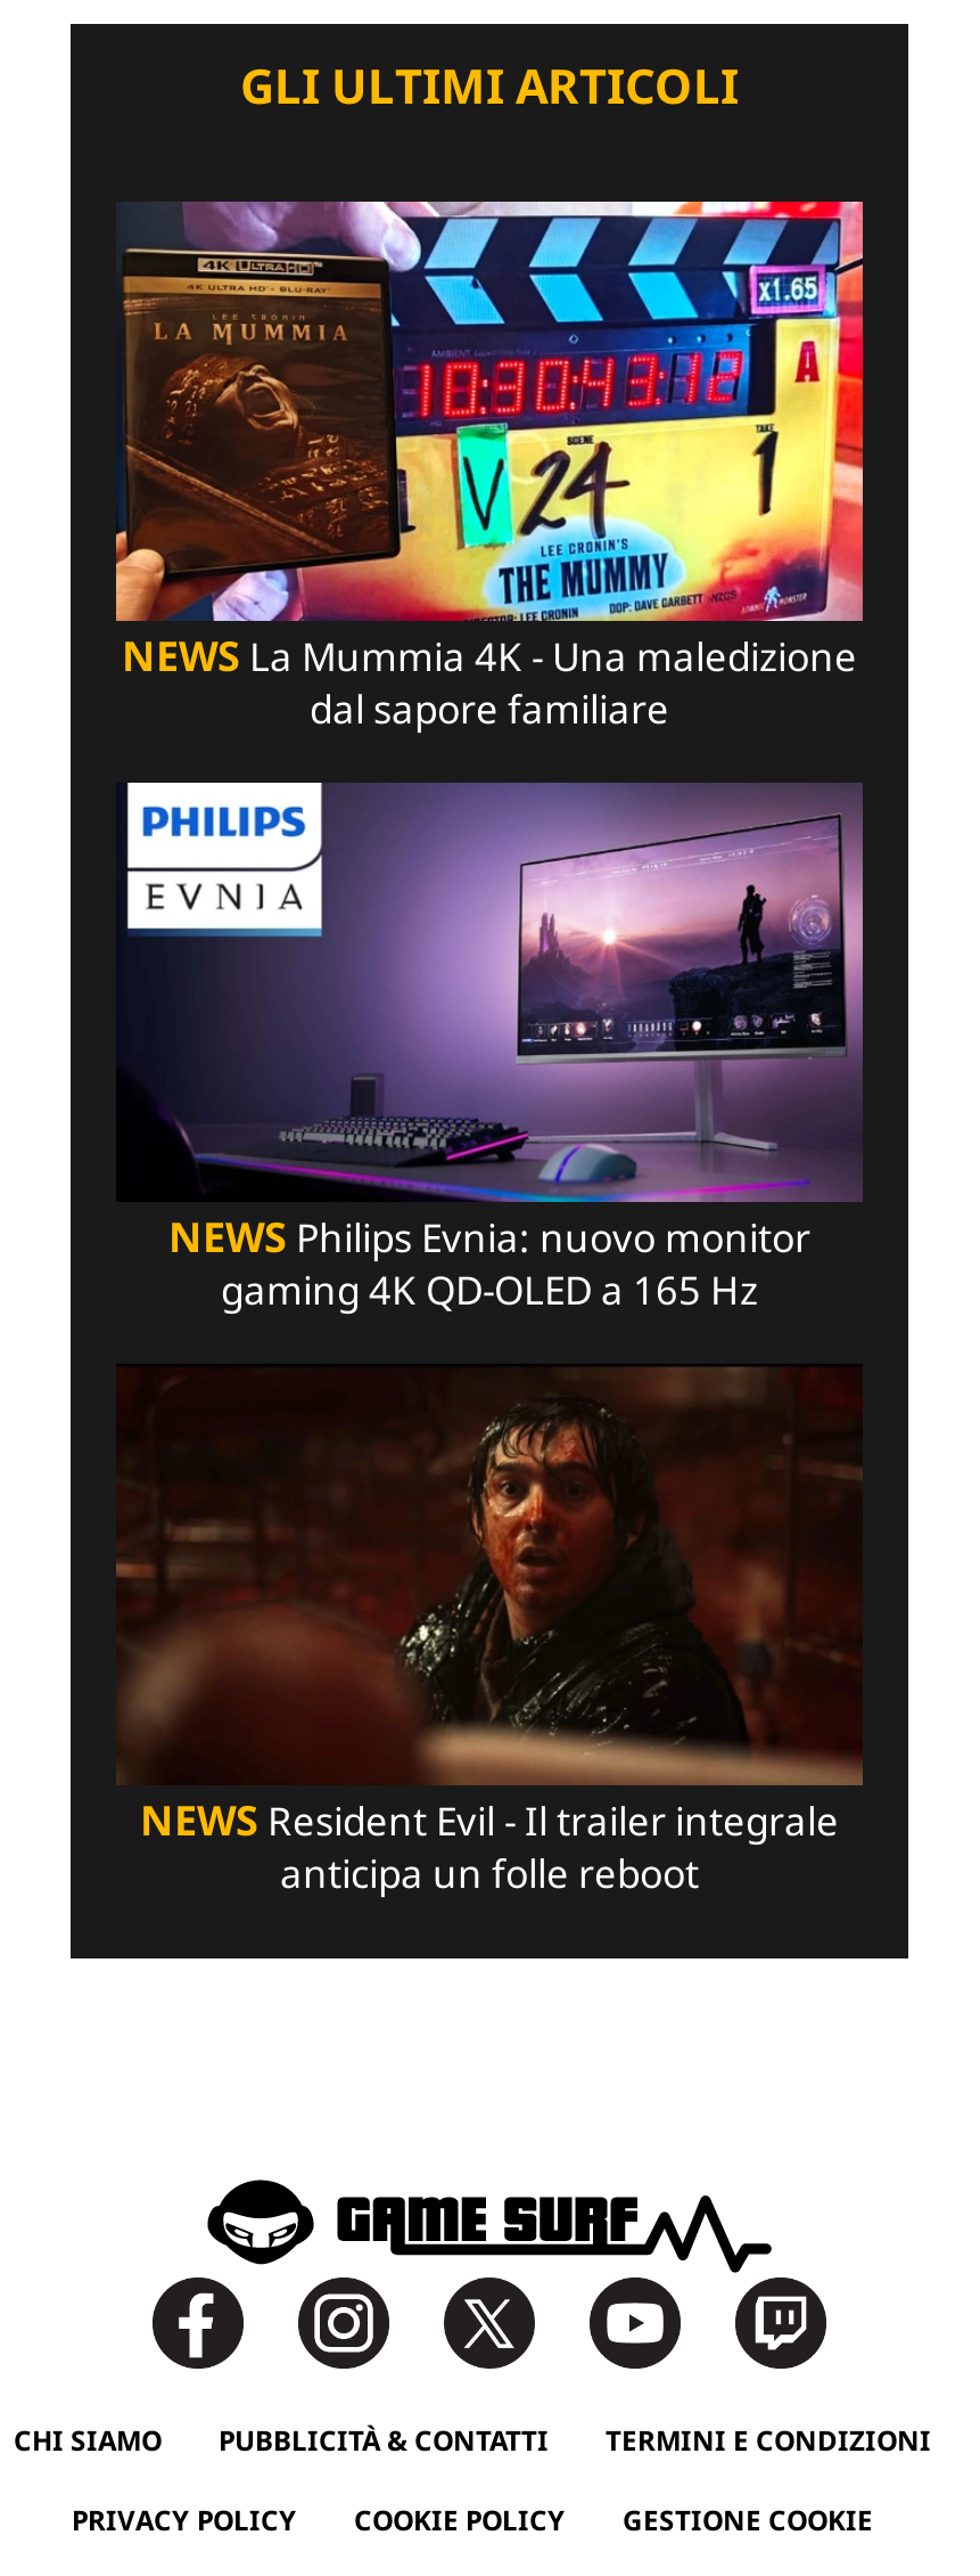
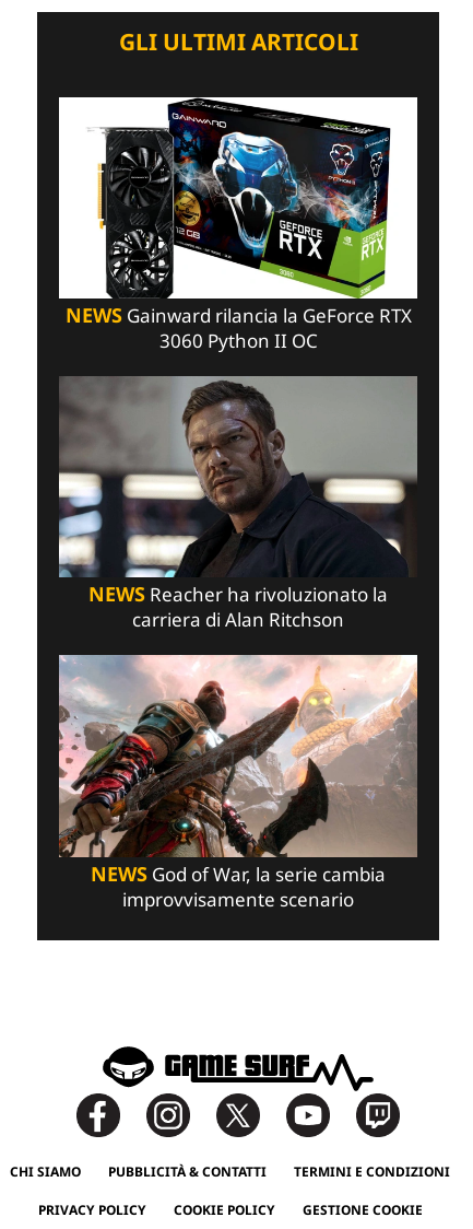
- [image]
- NEWS La Mummia 4K - Una maledizione
- dal sapore familiare
+ [image]
+ NEWS Gainward rilancia la GeForce RTX
+ 3060 Python II OC

- [image]
- NEWS Philips Evnia: nuovo monitor
- gaming 4K QD-OLED a 165 Hz
+ [image]
+ NEWS Reacher ha rivoluzionato la
+ carriera di Alan Ritchson

- [image]
- NEWS Resident Evil - Il trailer integrale
- anticipa un folle reboot
+ [image]
+ NEWS God of War, la serie cambia
+ improvvisamente scenario
